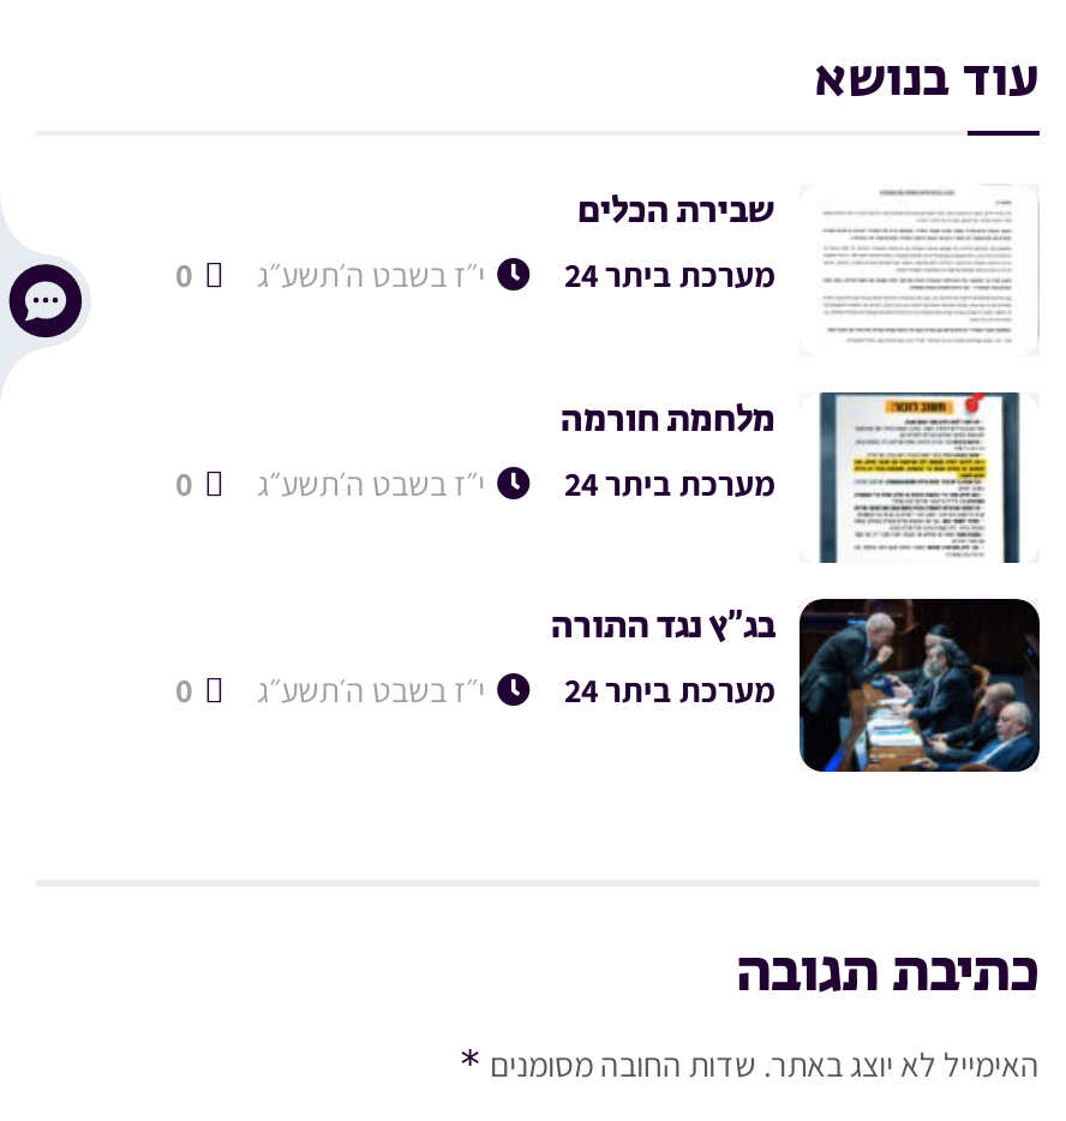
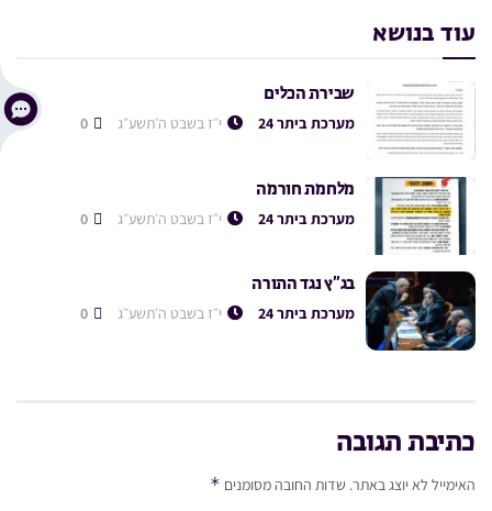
- [image]
+ [image]
